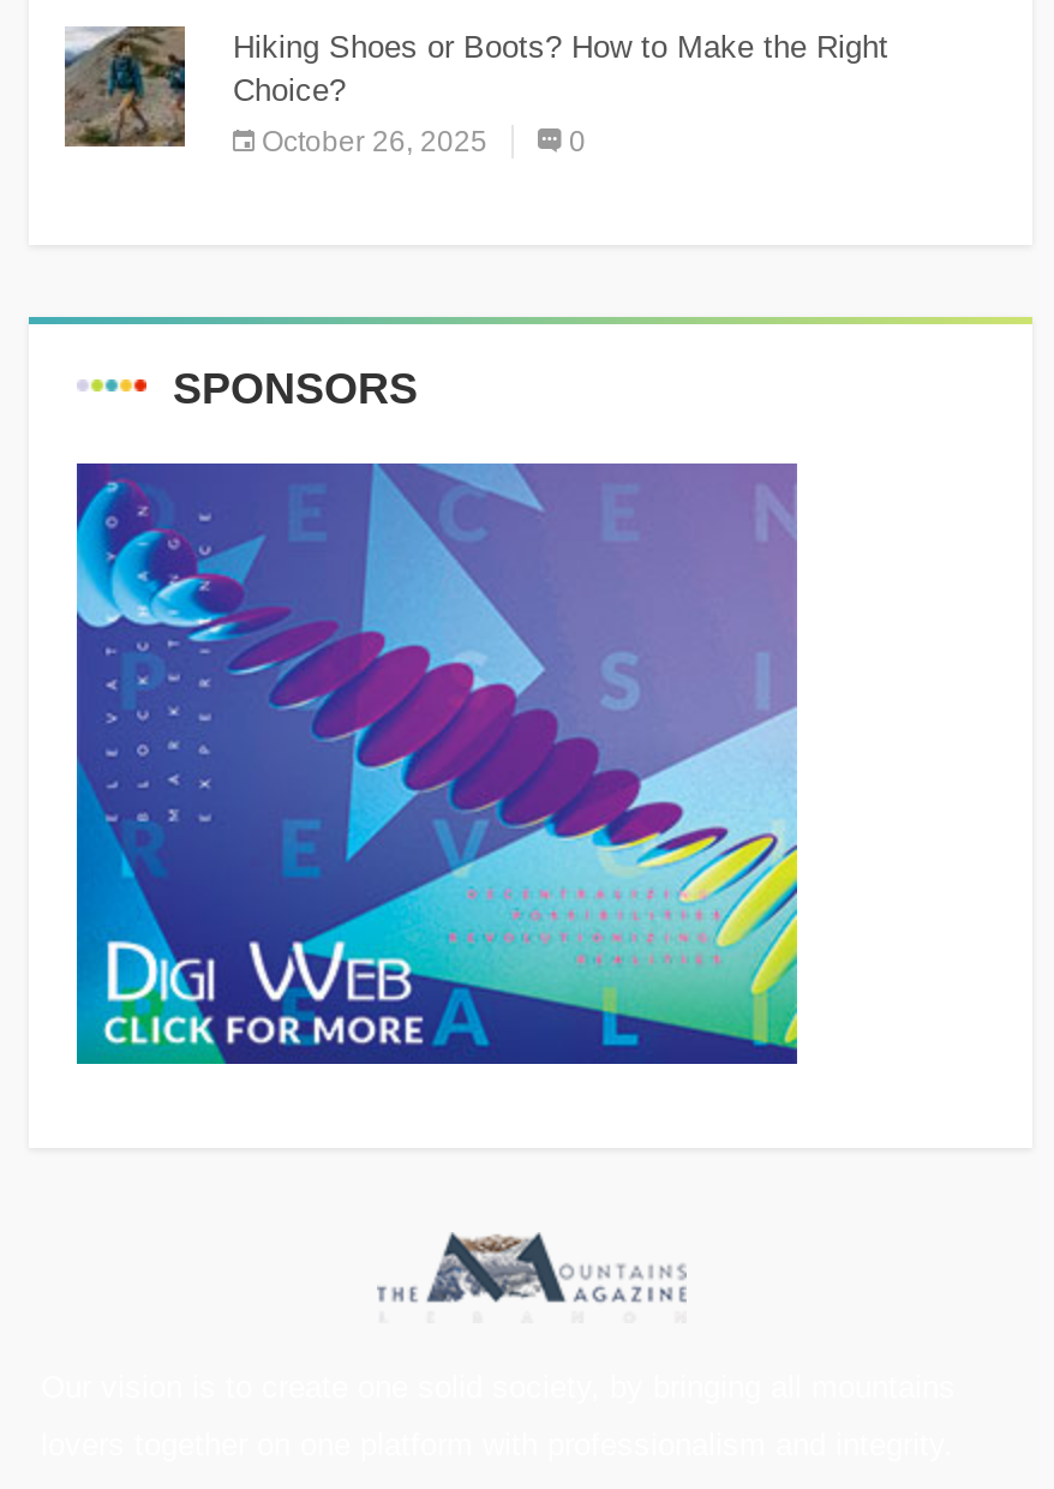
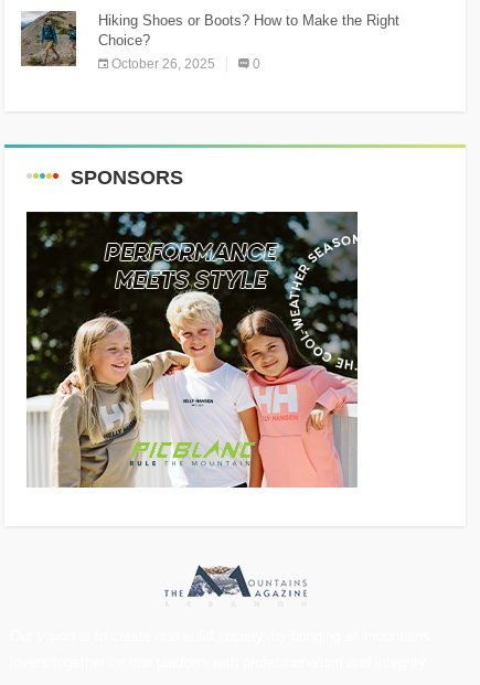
- [image]
+ [image]
